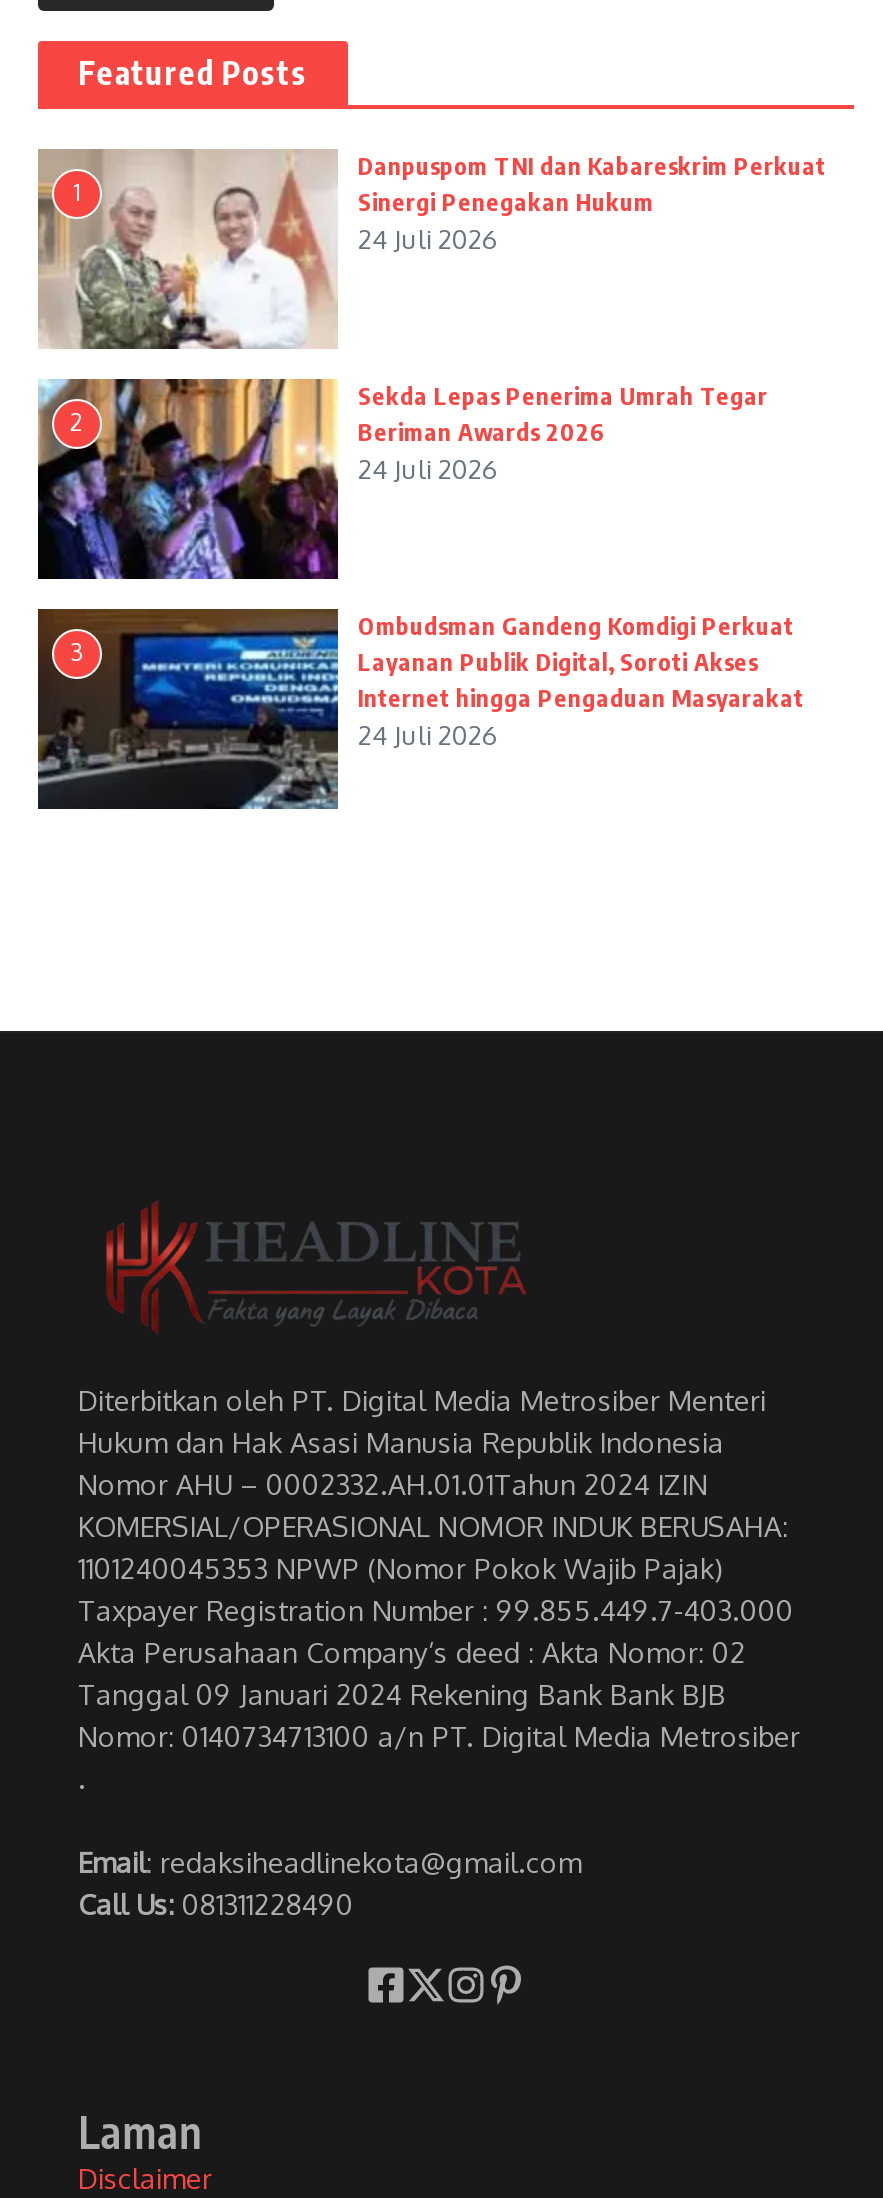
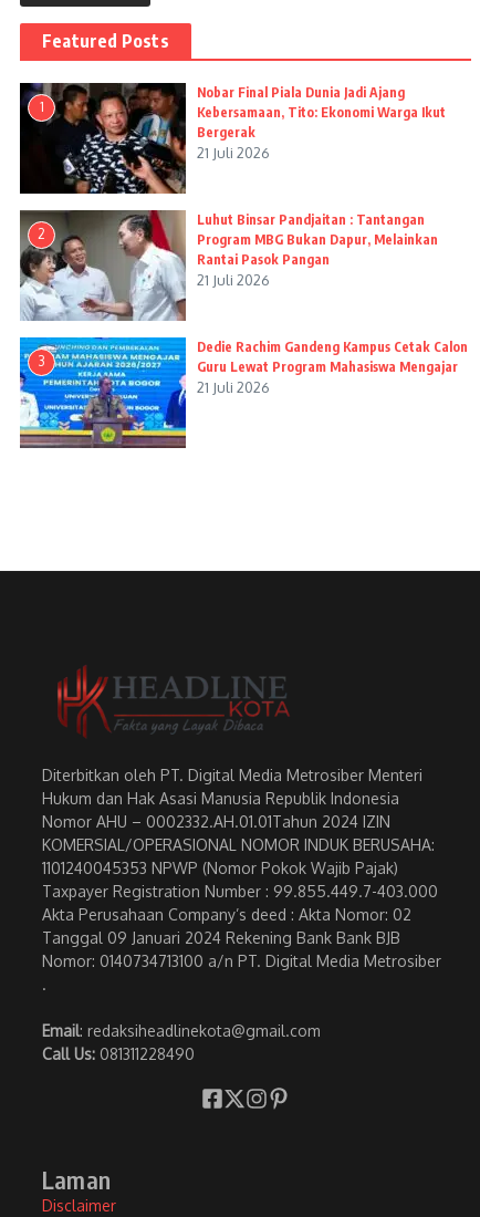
- [image]
- Danpuspom TNI dan Kabareskrim Perkuat
- Sinergi Penegakan Hukum
- 24 Juli 2026
+ [image]
+ Nobar Final Piala Dunia Jadi Ajang
+ Kebersamaan, Tito: Ekonomi Warga Ikut
+ Bergerak
+ 21 Juli 2026

- [image]
- Sekda Lepas Penerima Umrah Tegar
- Beriman Awards 2026
- 24 Juli 2026
+ [image]
+ Luhut Binsar Pandjaitan : Tantangan
+ Program MBG Bukan Dapur, Melainkan
+ Rantai Pasok Pangan
+ 21 Juli 2026

- [image]
- Ombudsman Gandeng Komdigi Perkuat
- Layanan Publik Digital, Soroti Akses
- Internet hingga Pengaduan Masyarakat
- 24 Juli 2026
+ [image]
+ Dedie Rachim Gandeng Kampus Cetak Calon
+ Guru Lewat Program Mahasiswa Mengajar
+ 21 Juli 2026
